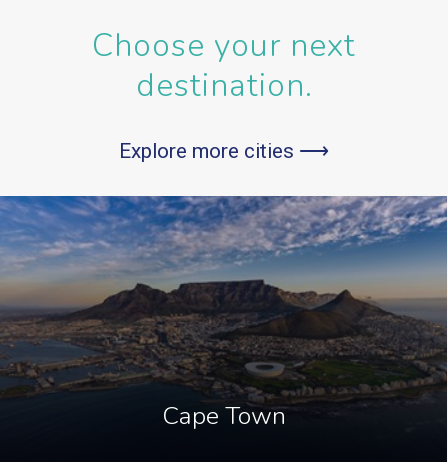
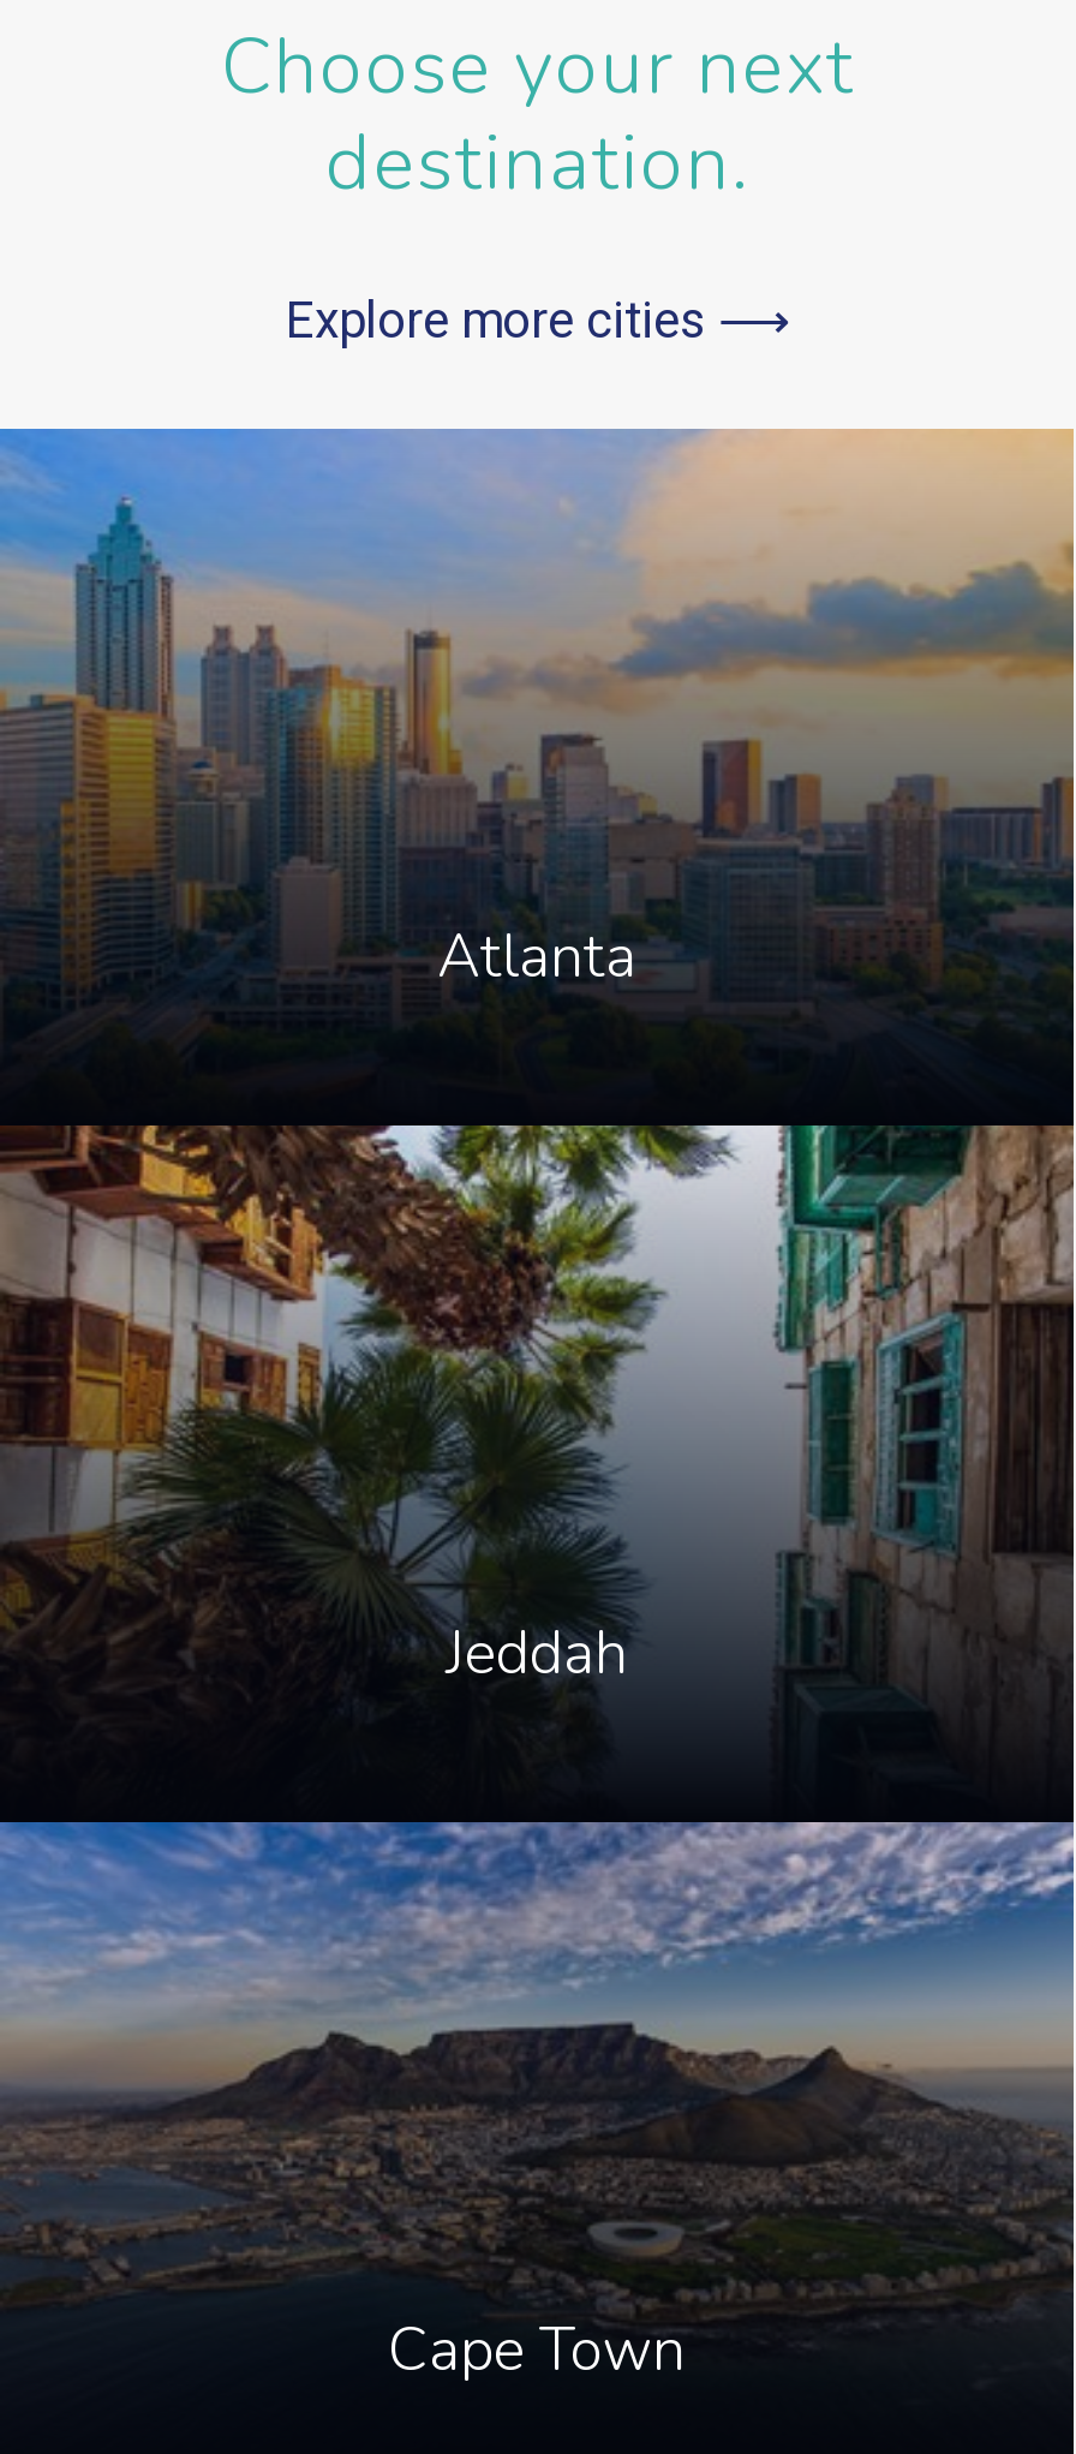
+ [image]
+ Atlanta

+ [image]
+ Jeddah
